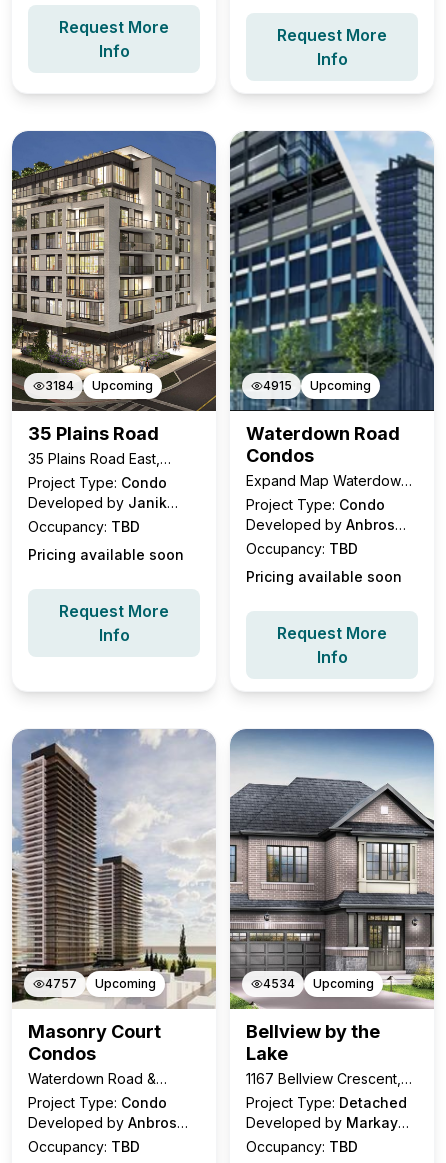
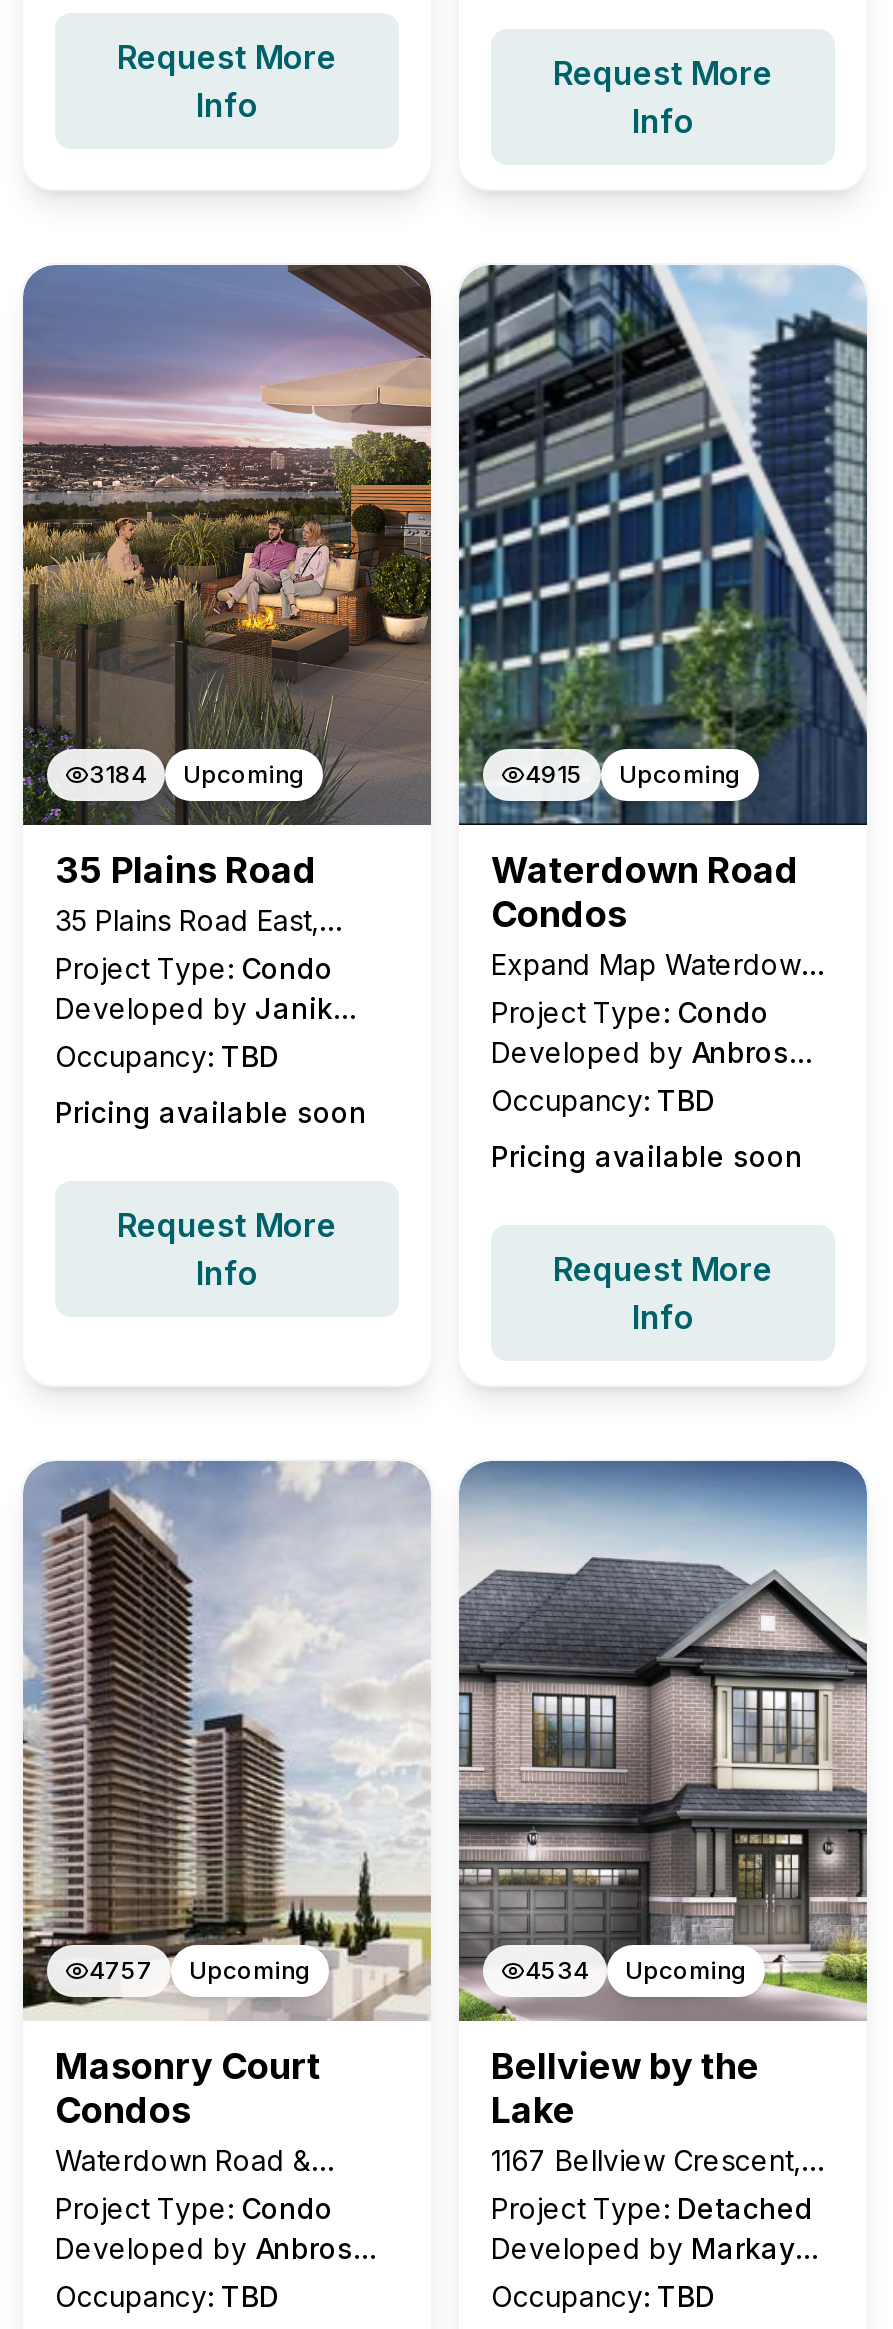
- [image]
+ [image]
